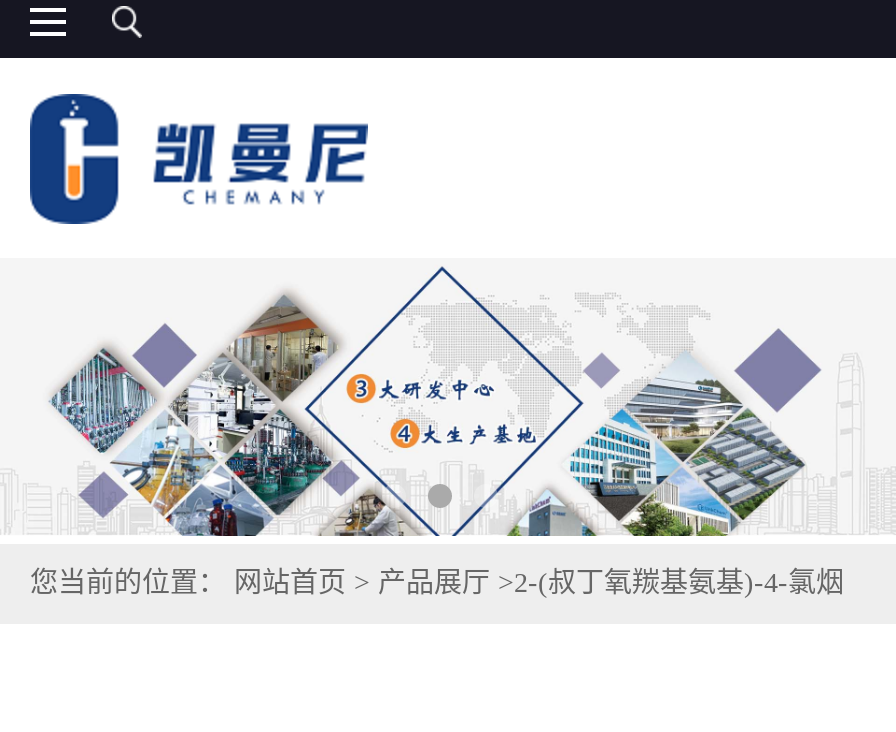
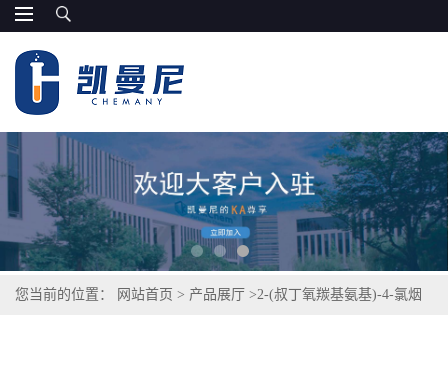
- [image]
+ [image]
